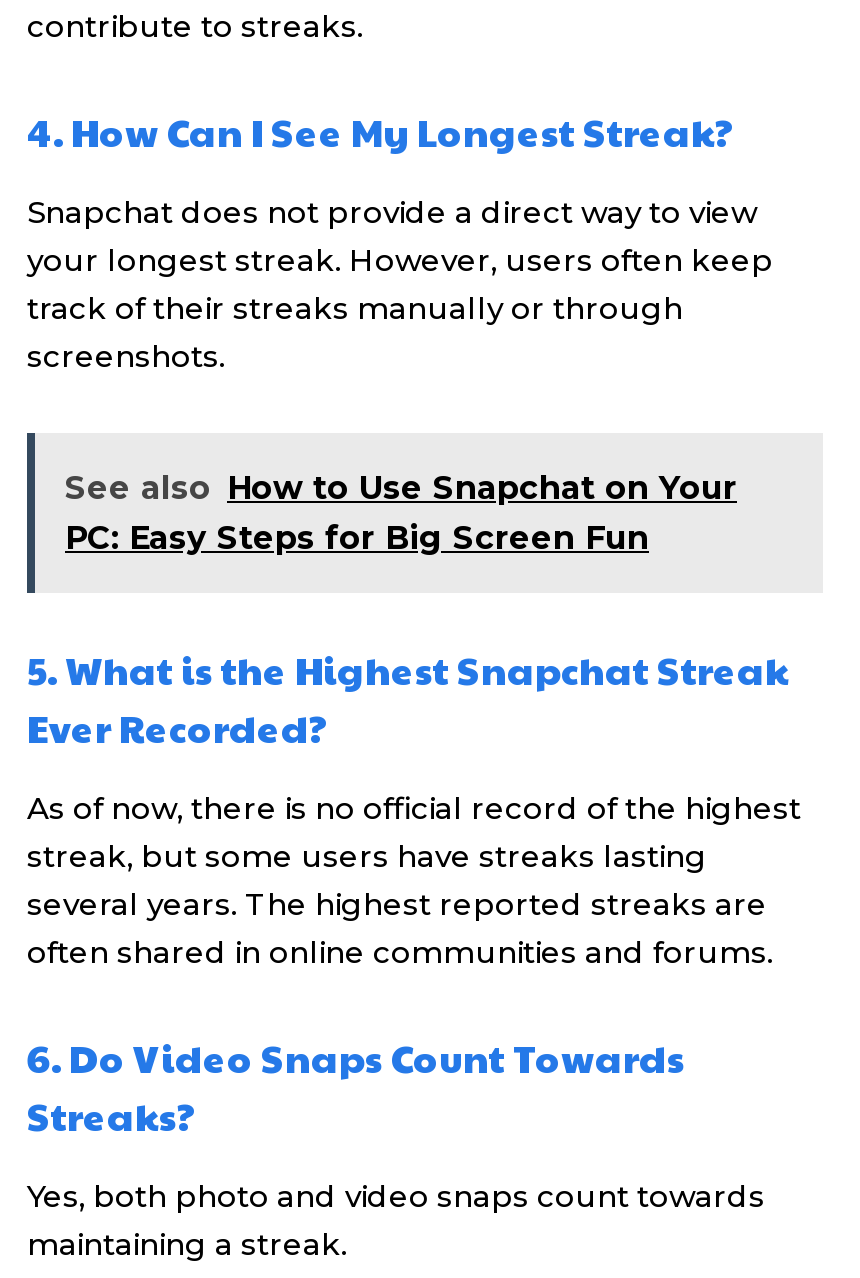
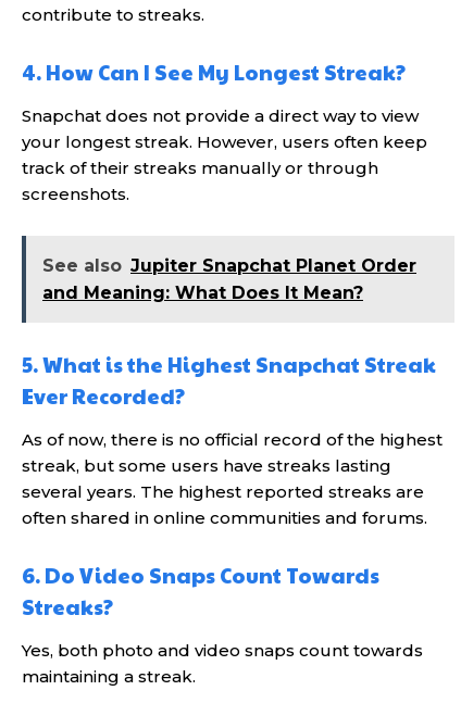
- See also How to Use Snapchat on Your
- PC: Easy Steps for Big Screen Fun
+ See also Jupiter Snapchat Planet Order
+ and Meaning: What Does It Mean?
